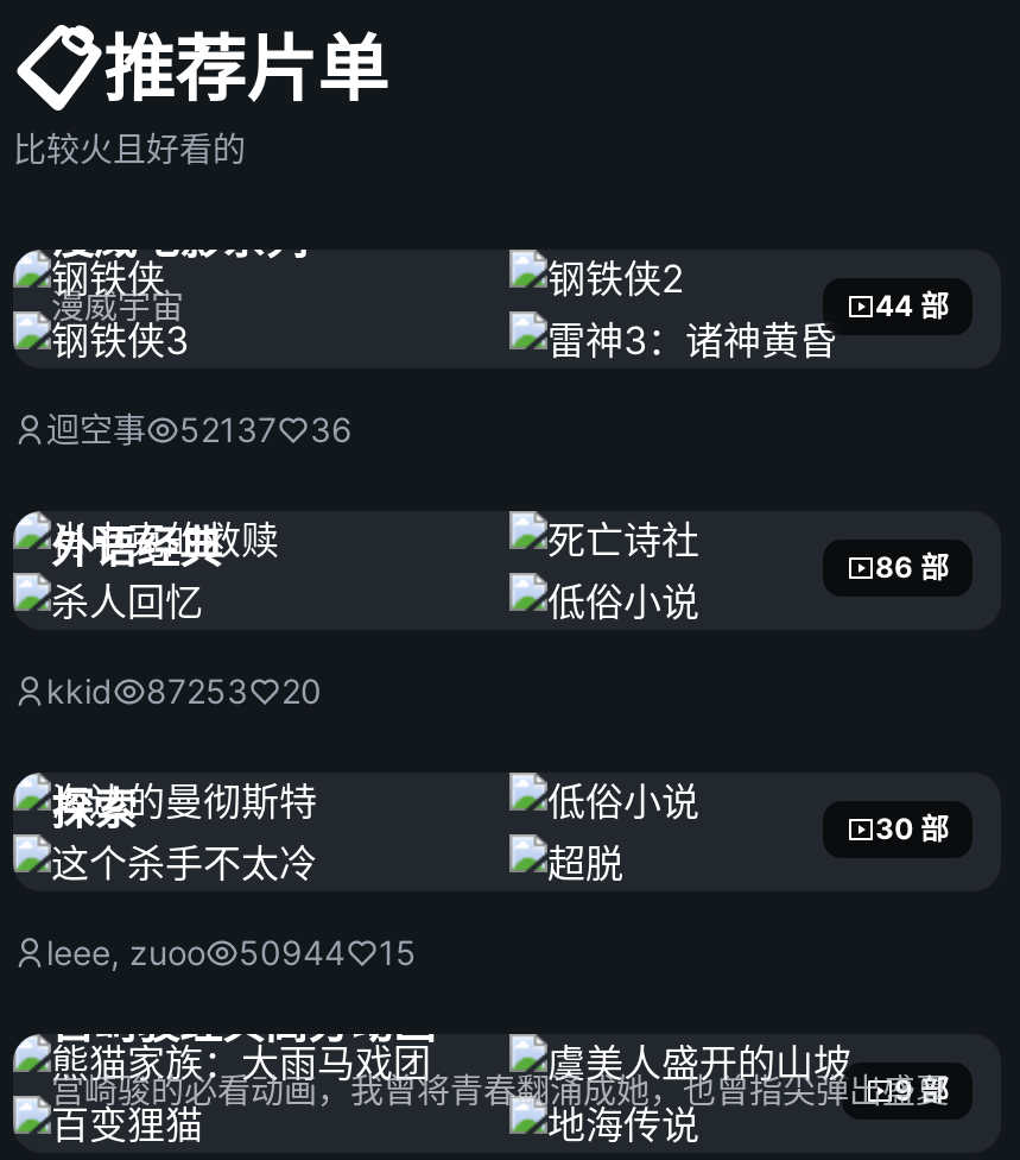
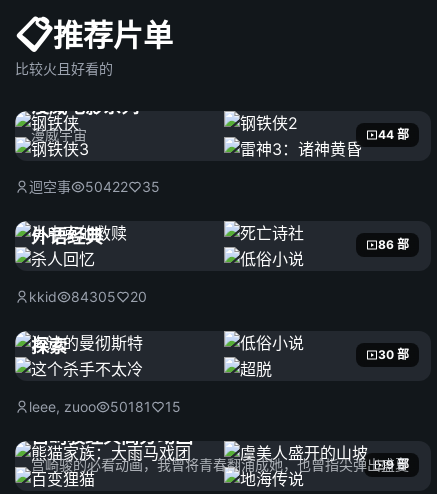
- 52137
+ 50422

- 36
+ 35

- kkid 87253 20
+ kkid 84305 20

- leee, zuoo 50944 15
+ leee, zuoo 50181 15
